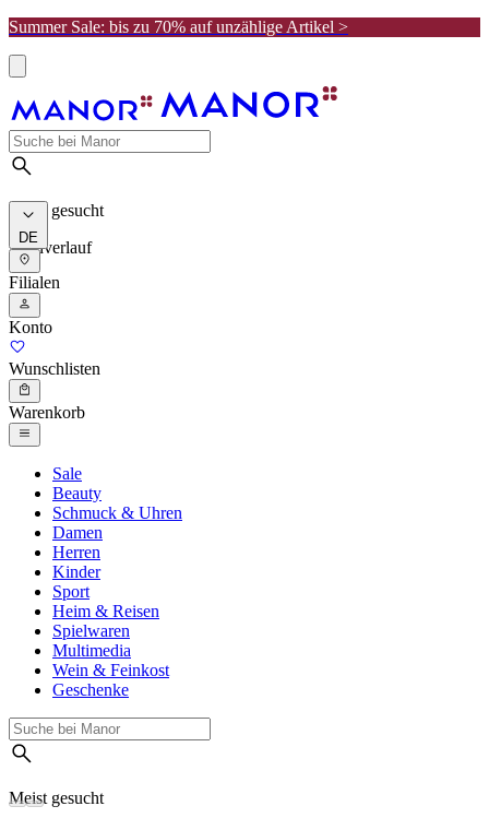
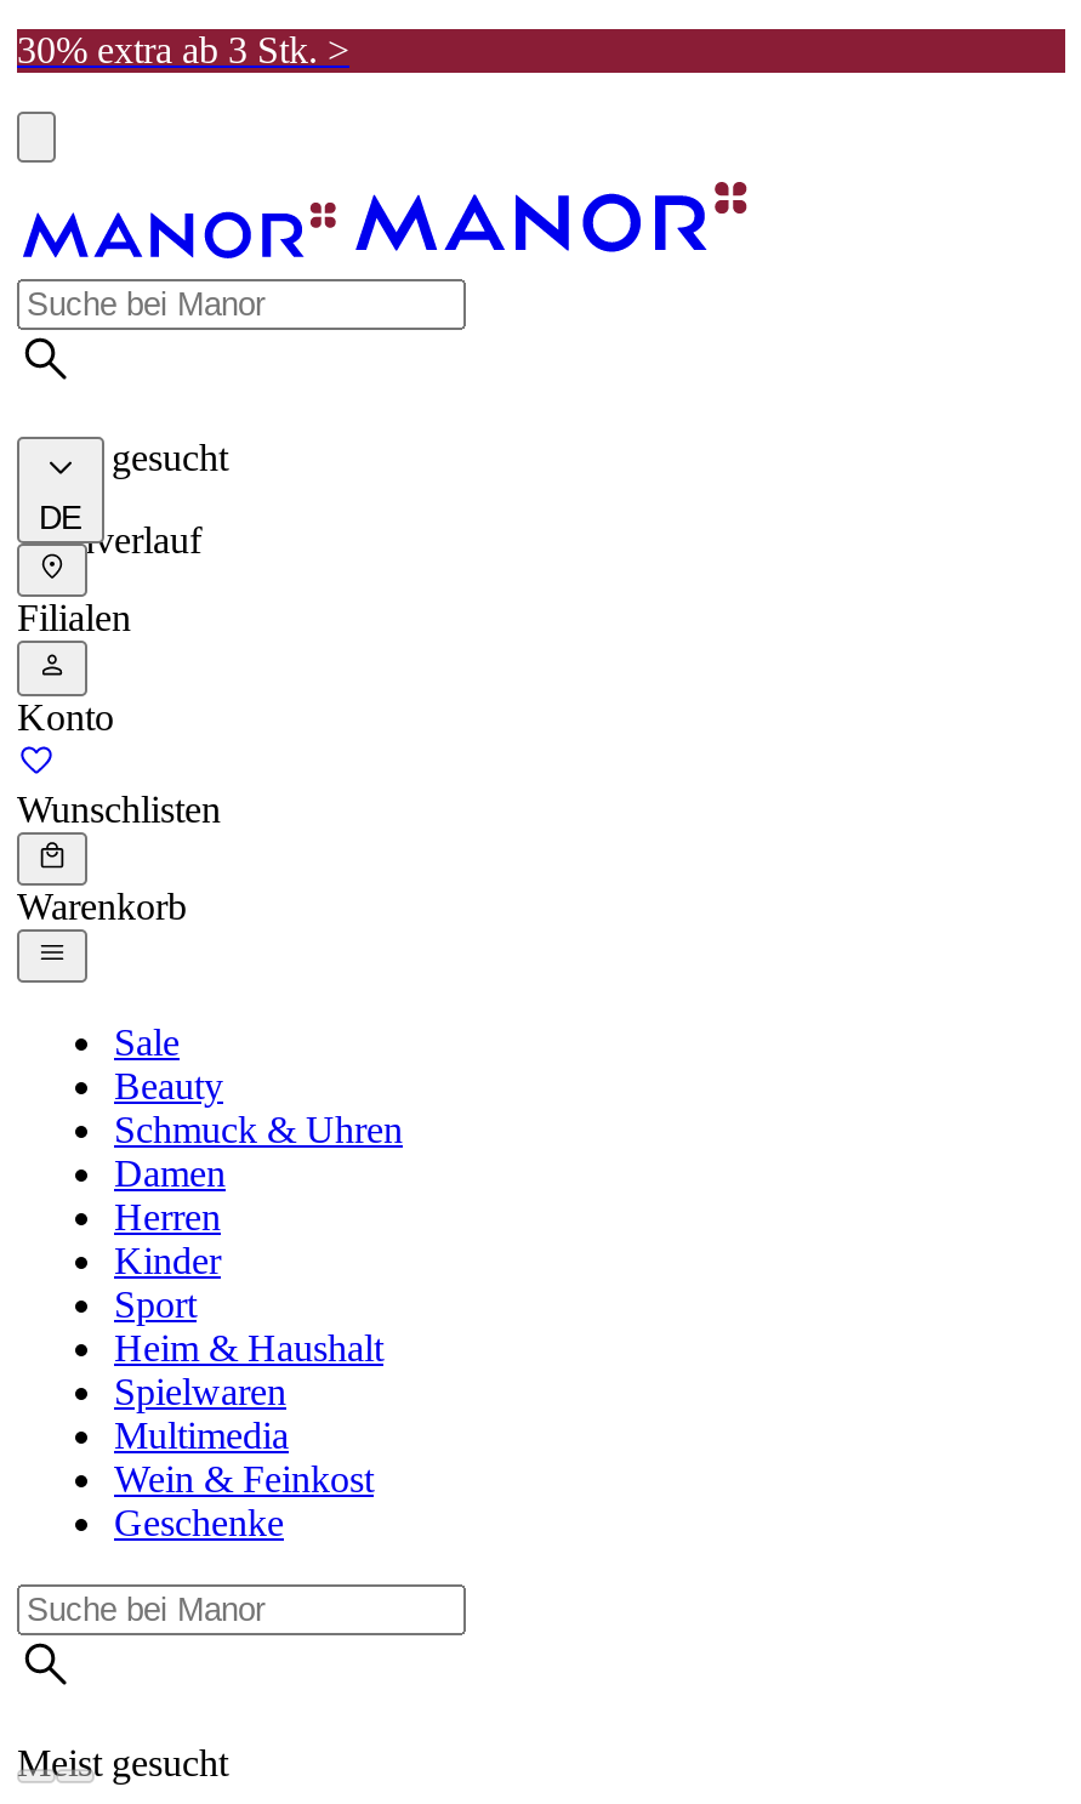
- Summer Sale: bis zu 70% auf unzählige Artikel >
+ 30% extra ab 3 Stk. >

- Heim & Reisen
+ Heim & Haushalt
